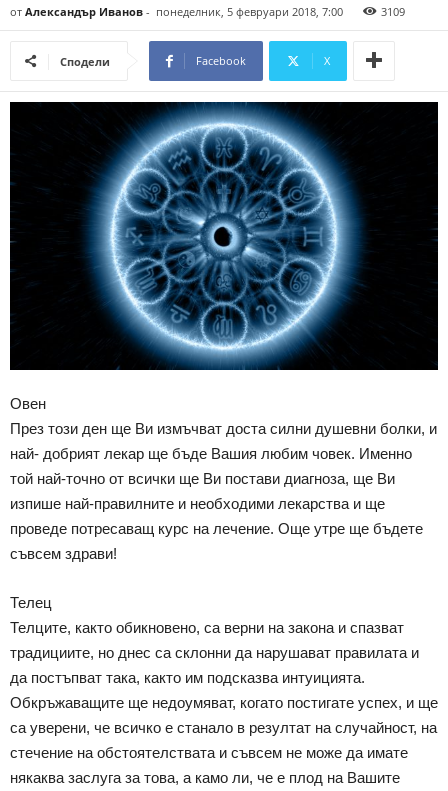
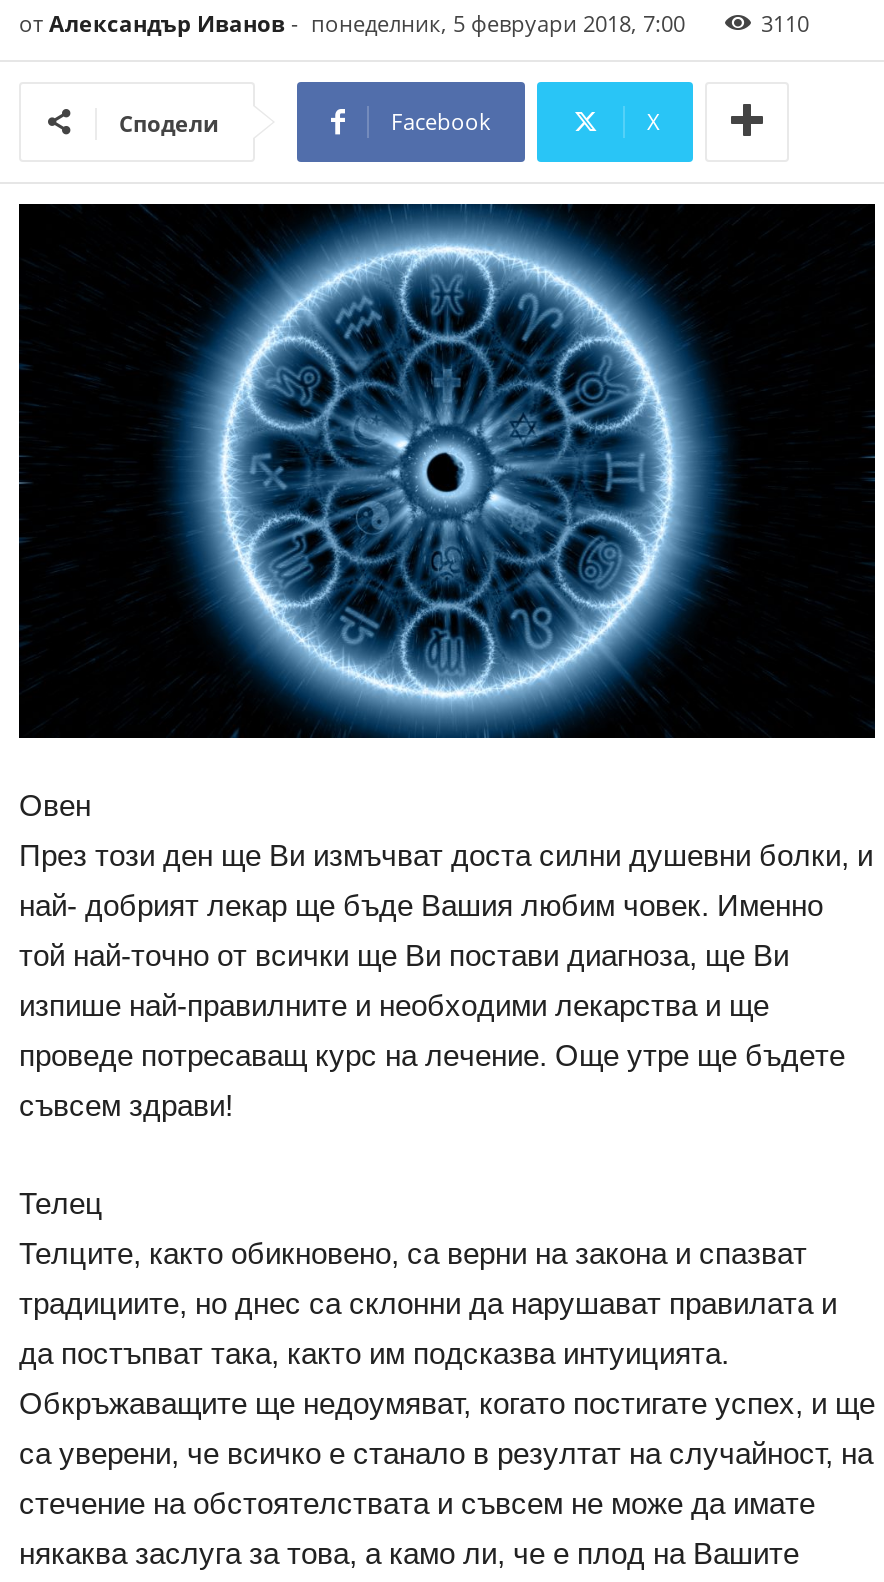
- 3109
+ 3110
